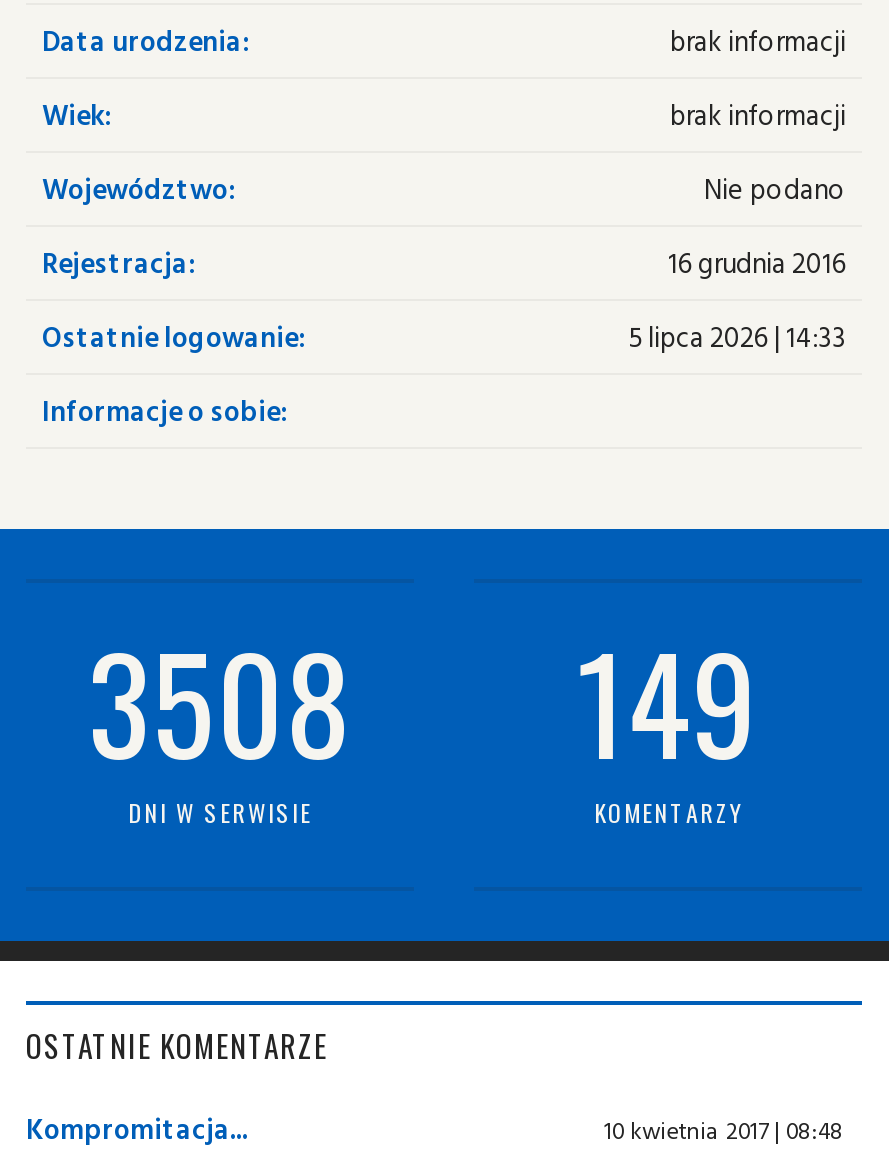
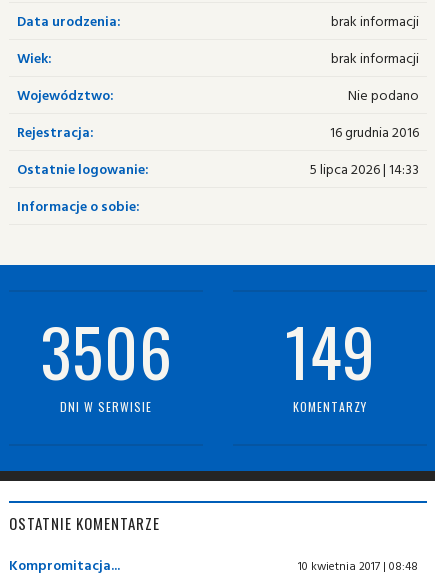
- 3508 149
+ 3506 149
